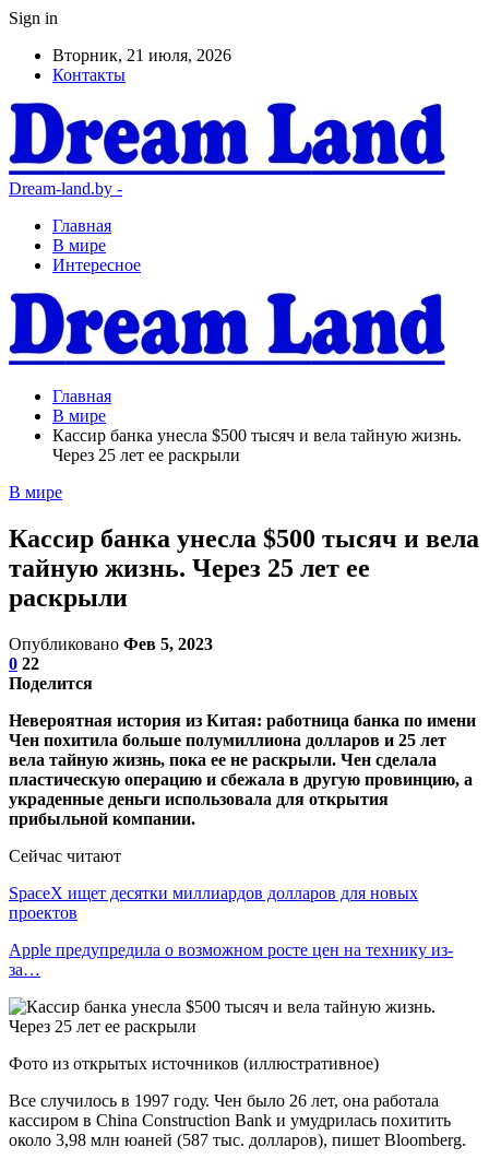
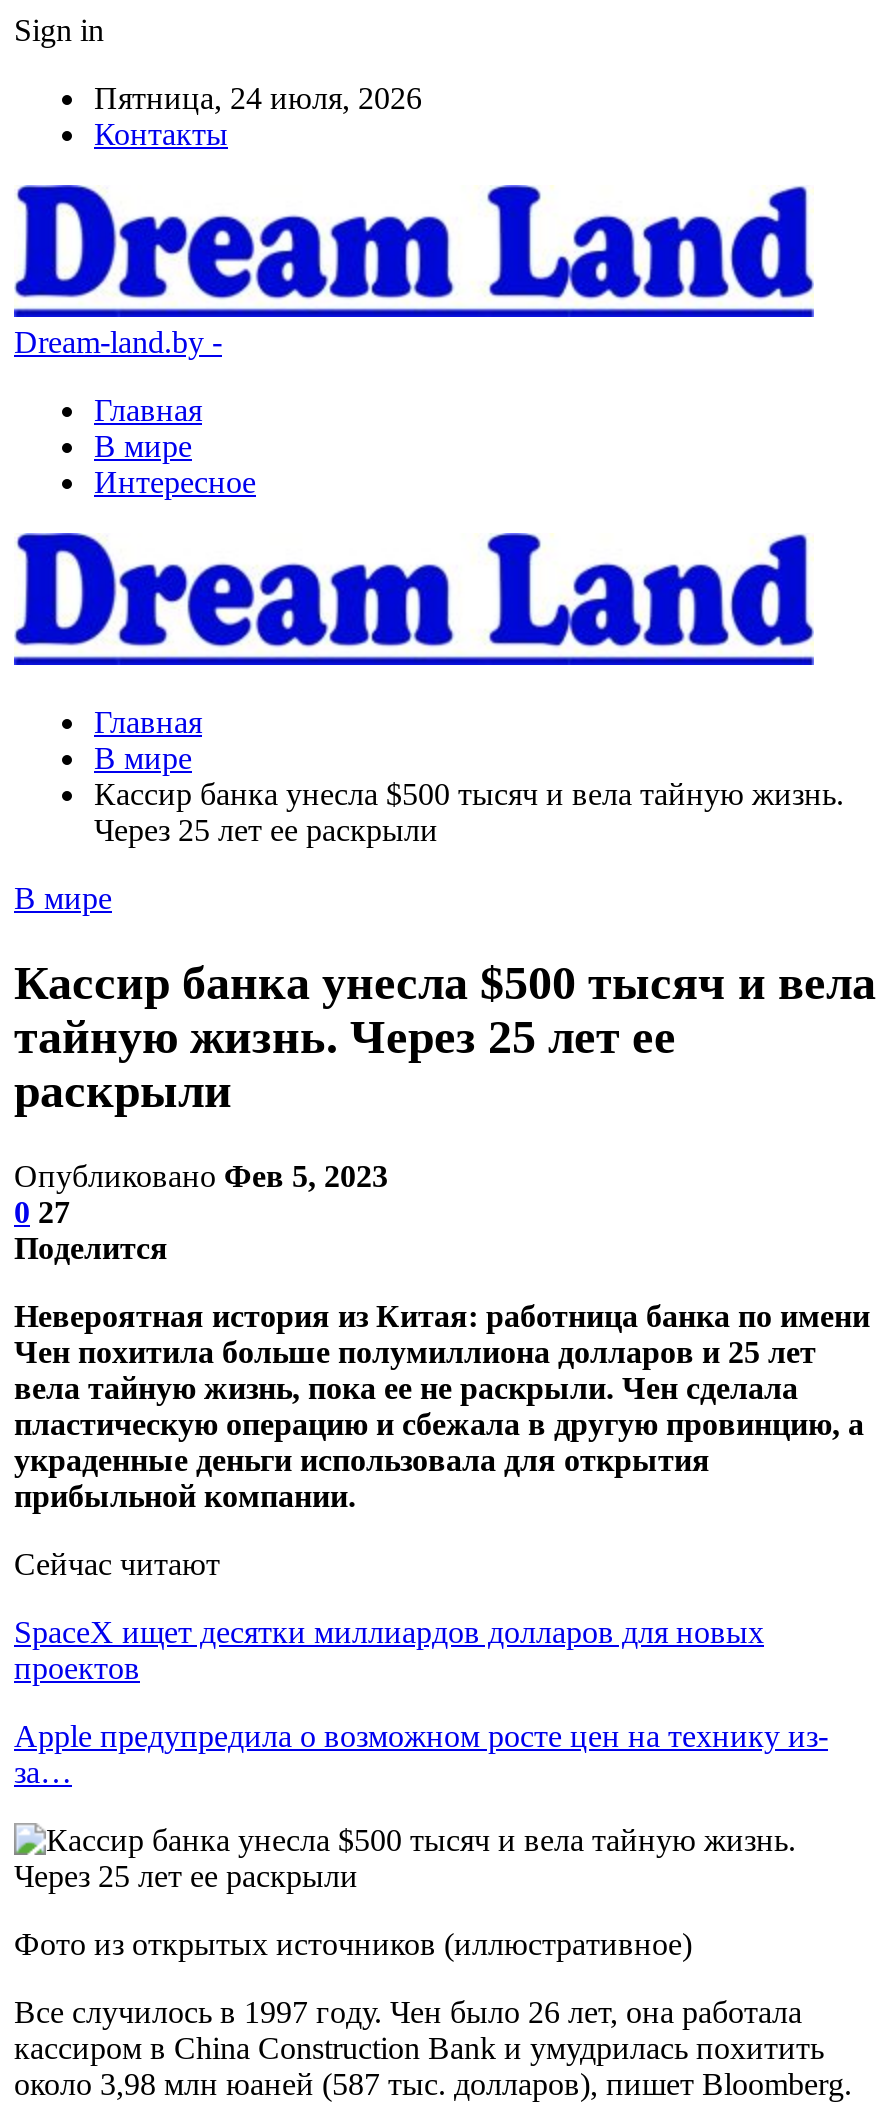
- Вторник, 21 июля, 2026
+ Пятница, 24 июля, 2026

- 0 22
+ 0 27
